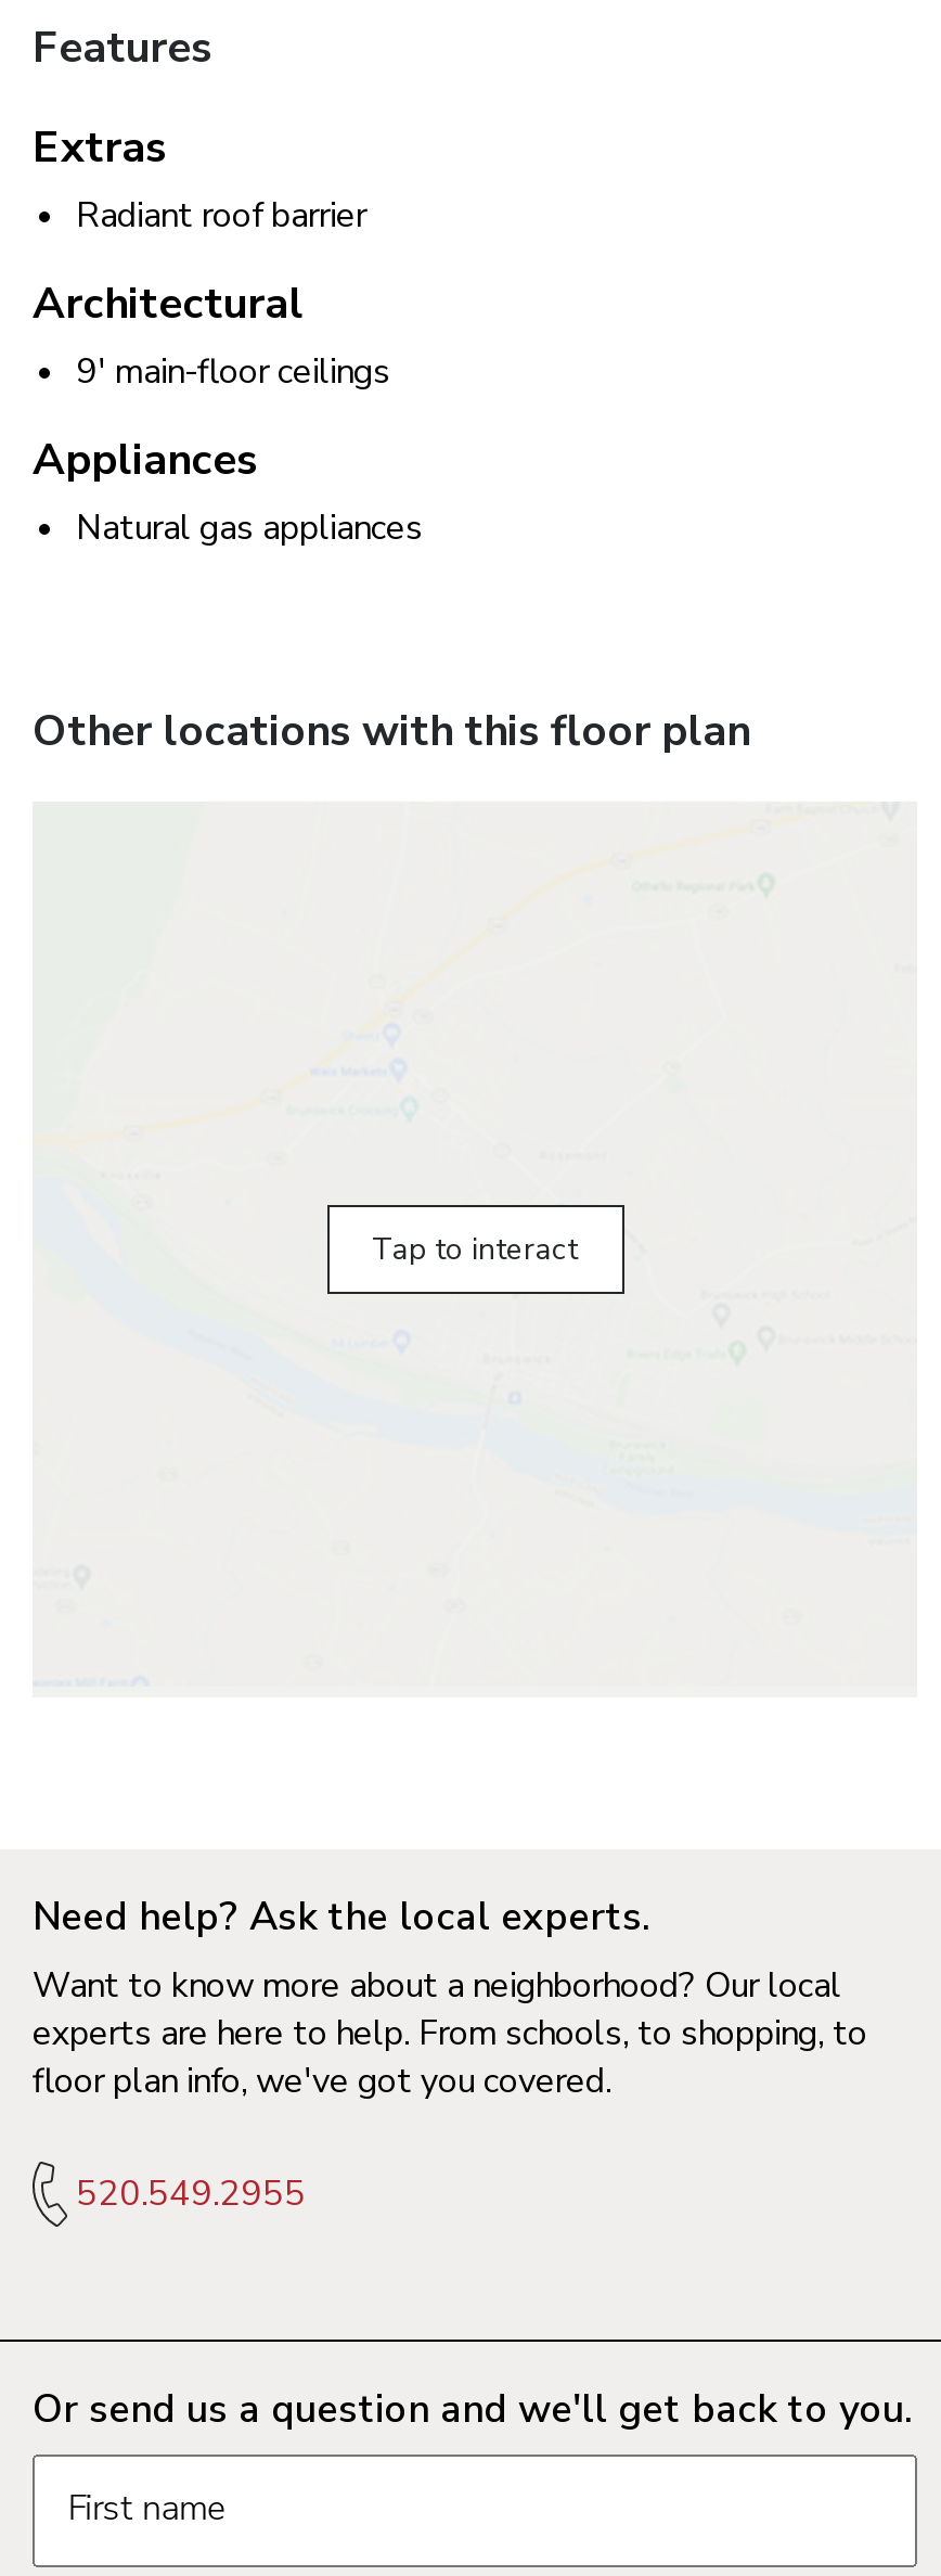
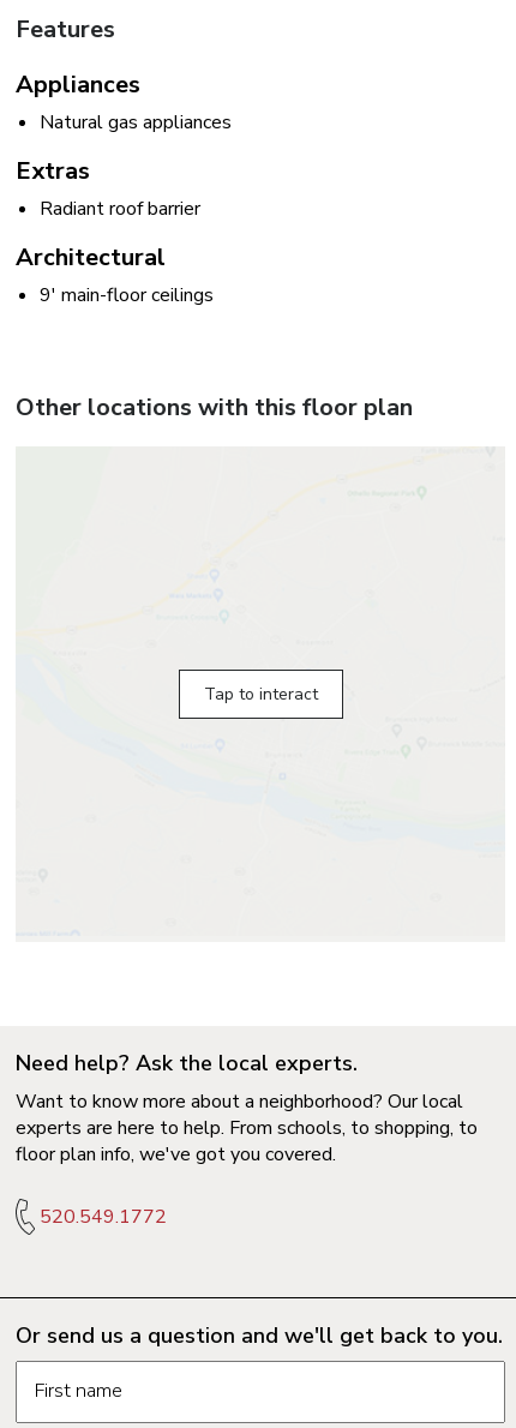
moved down: Extras | Radiant roof barrier | Architectural | 9' main-floor ceilings

moved up: Appliances | Natural gas appliances

- 520.549.2955
+ 520.549.1772
